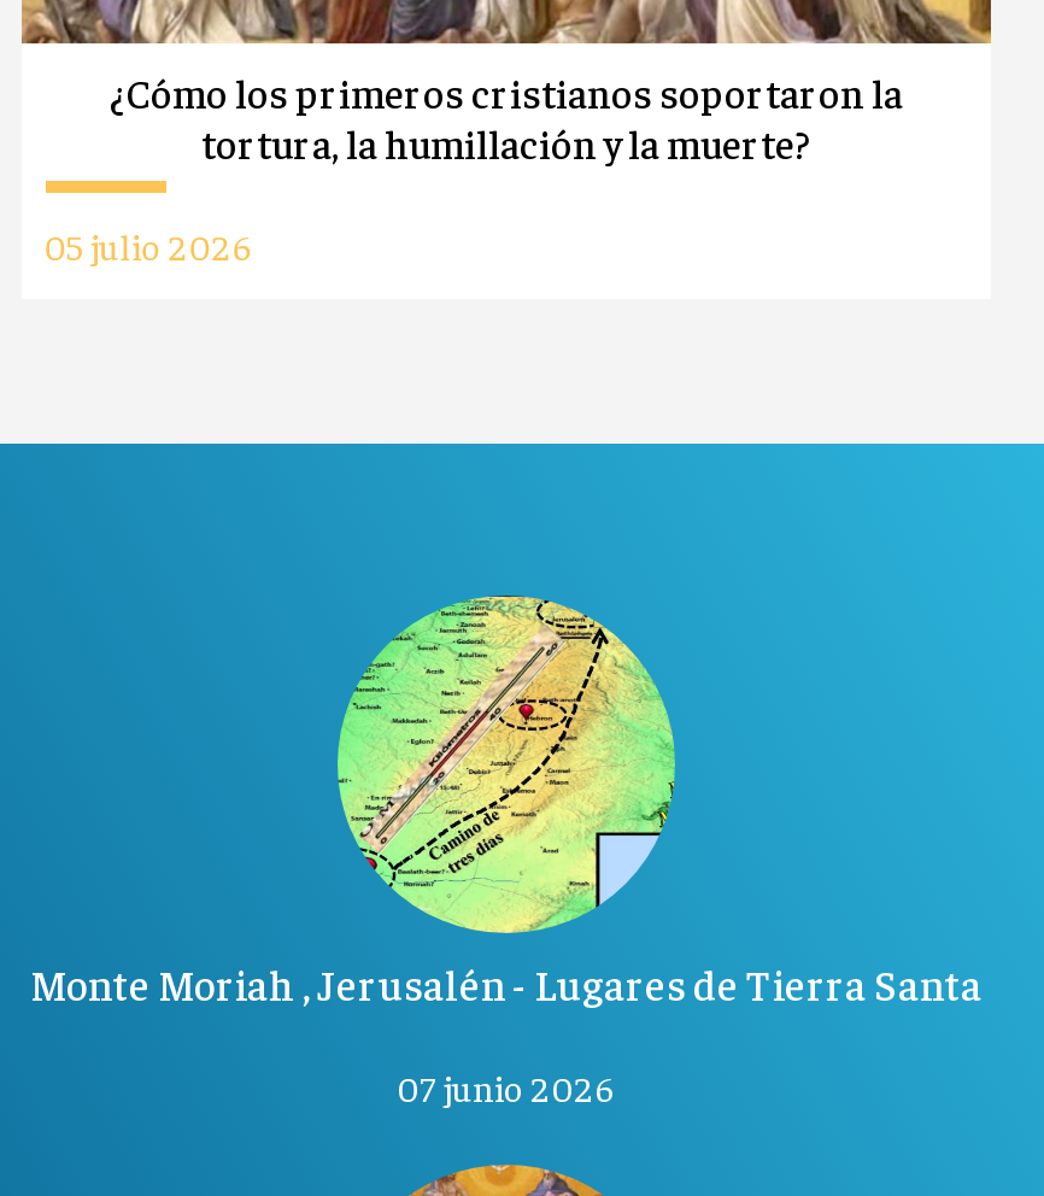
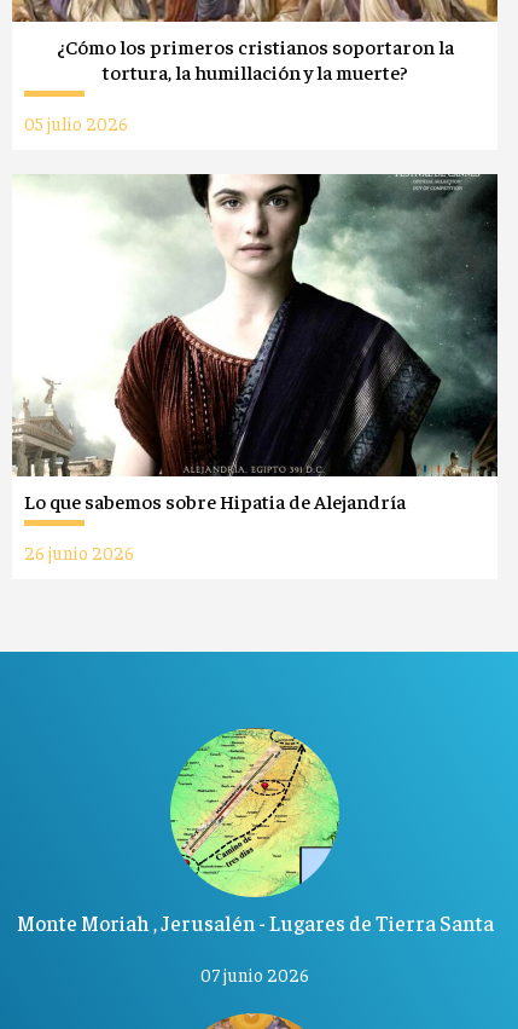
+ [image]
+ Lo que sabemos sobre Hipatia de Alejandría
+ 26 junio 2026
